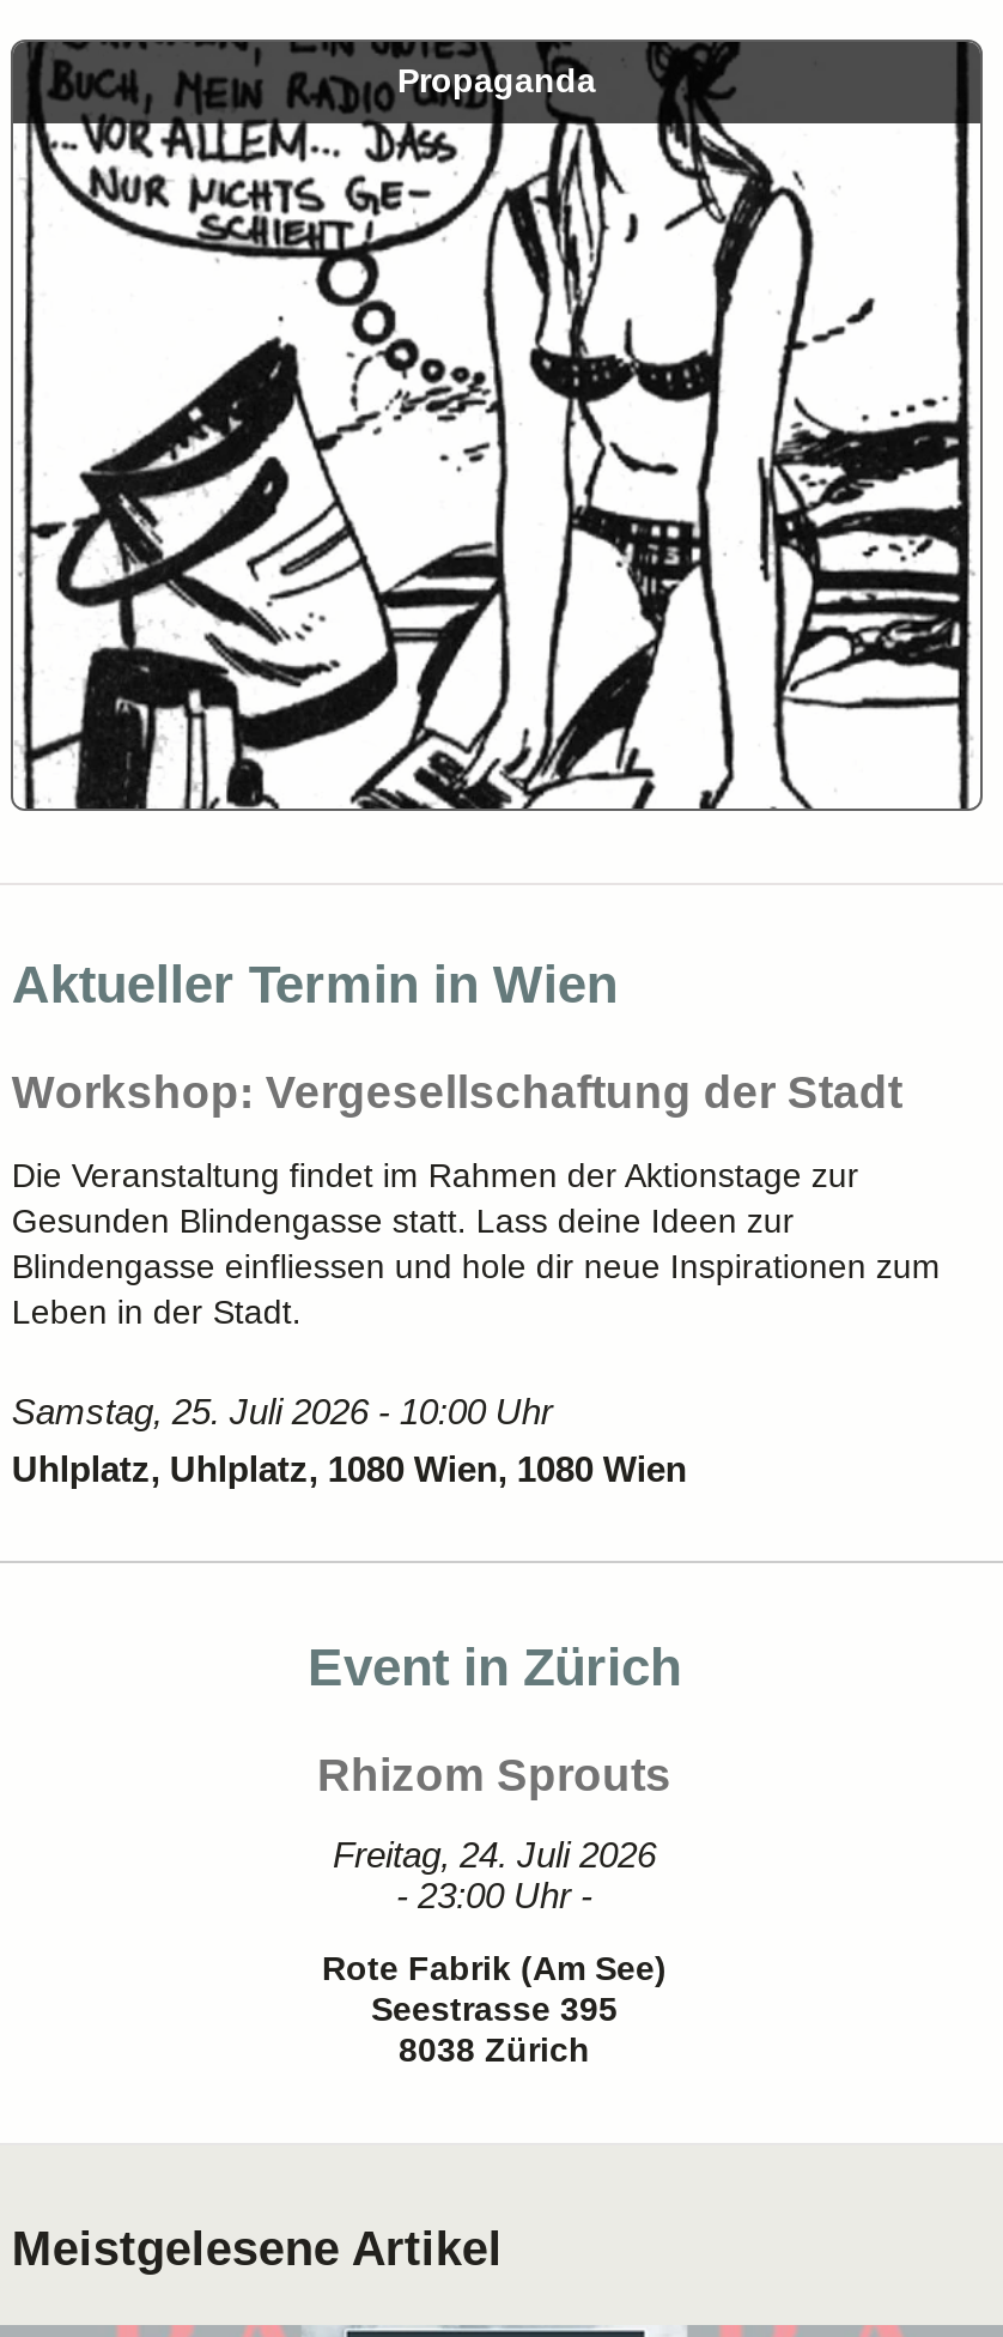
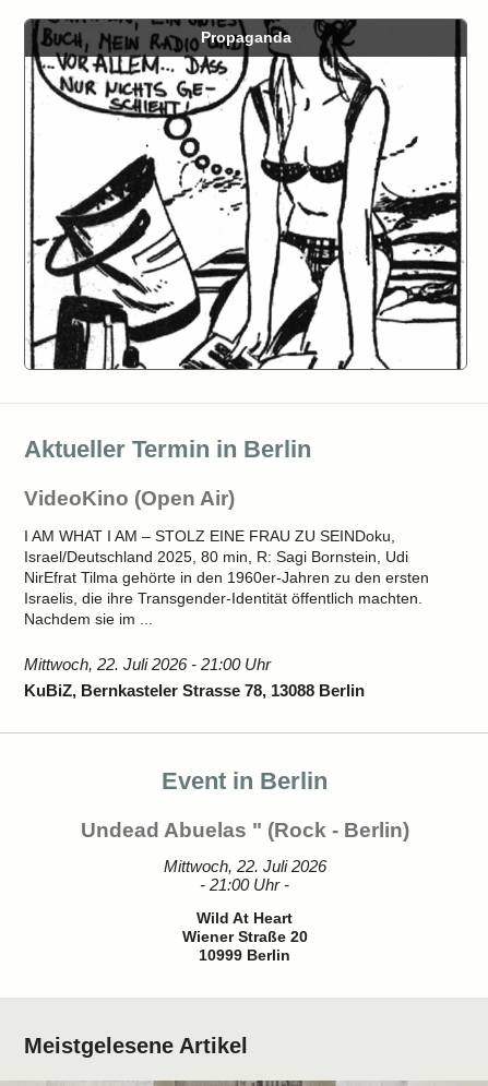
- Aktueller Termin in Wien
+ Aktueller Termin in Berlin

- Workshop: Vergesellschaftung der Stadt
+ VideoKino (Open Air)

- Die Veranstaltung findet im Rahmen der Aktionstage zur
- Gesunden Blindengasse statt. Lass deine Ideen zur
- Blindengasse einfliessen und hole dir neue Inspirationen zum
- Leben in der Stadt.
+ I AM WHAT I AM – STOLZ EINE FRAU ZU SEINDoku,
+ Israel/Deutschland 2025, 80 min, R: Sagi Bornstein, Udi
+ NirEfrat Tilma gehörte in den 1960er-Jahren zu den ersten
+ Israelis, die ihre Transgender-Identität öffentlich machten.
+ Nachdem sie im ...

- Samstag, 25. Juli 2026 - 10:00 Uhr
- Uhlplatz, Uhlplatz, 1080 Wien, 1080 Wien
+ Mittwoch, 22. Juli 2026 - 21:00 Uhr
+ KuBiZ, Bernkasteler Strasse 78, 13088 Berlin

- Event in Zürich
+ Event in Berlin

- Rhizom Sprouts
+ Undead Abuelas " (Rock - Berlin)

- Freitag, 24. Juli 2026
- - 23:00 Uhr -
+ Mittwoch, 22. Juli 2026
+ - 21:00 Uhr -

- Rote Fabrik (Am See)
- Seestrasse 395
- 8038 Zürich
+ Wild At Heart
+ Wiener Straße 20
+ 10999 Berlin
